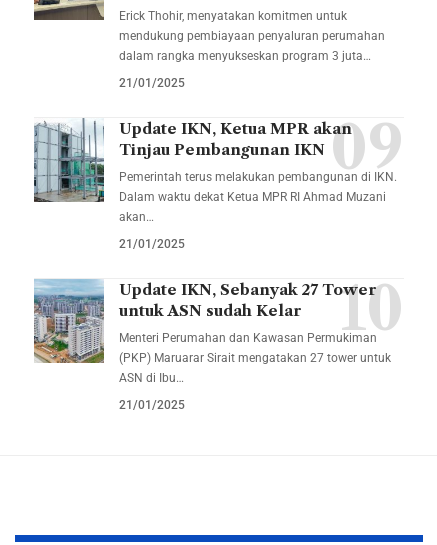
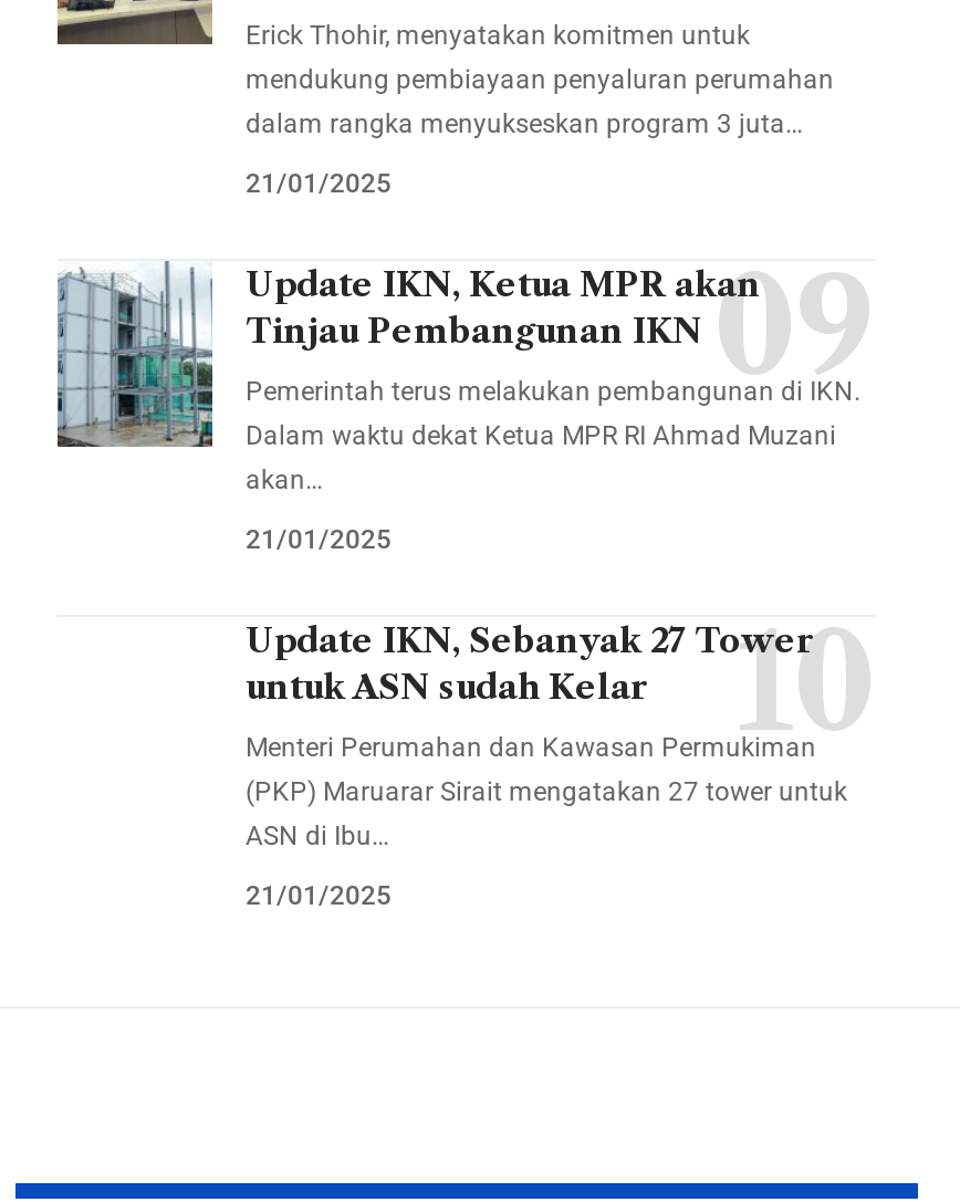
- [image]
